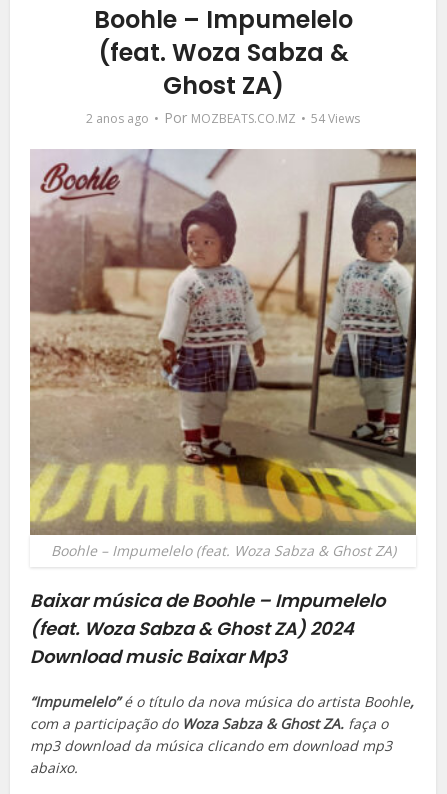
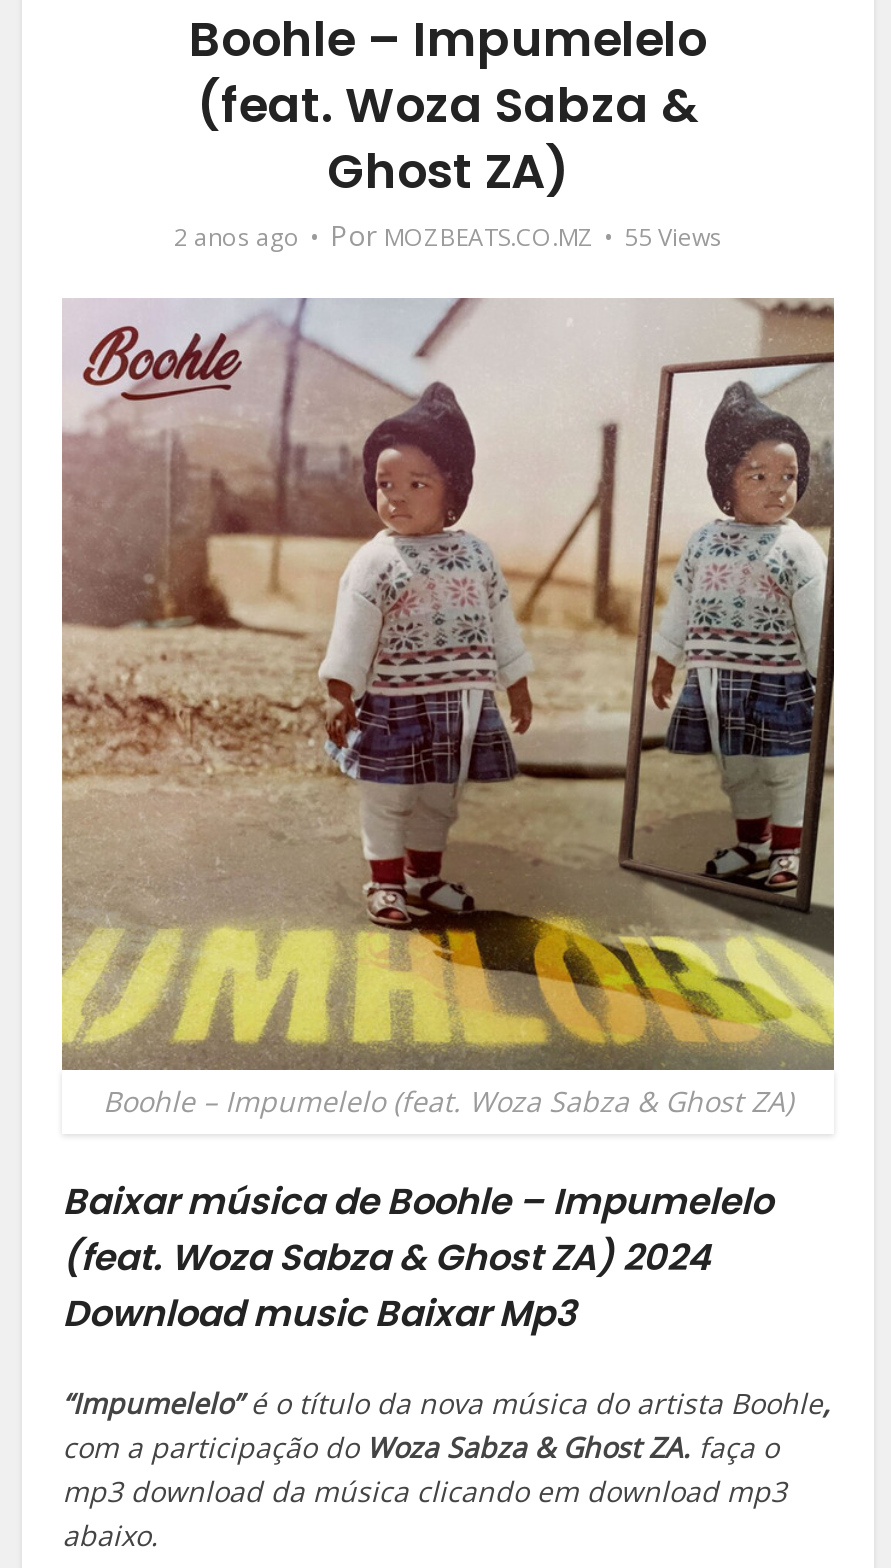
- 2 anos ago Por MOZBEATS.CO.MZ 54 Views
+ 2 anos ago Por MOZBEATS.CO.MZ 55 Views
